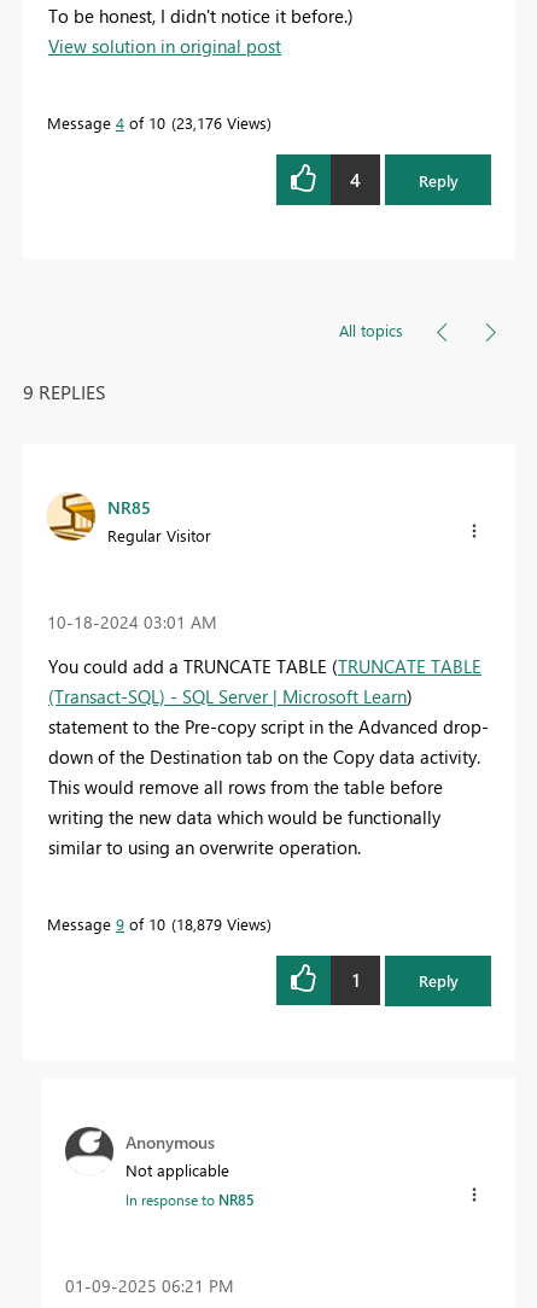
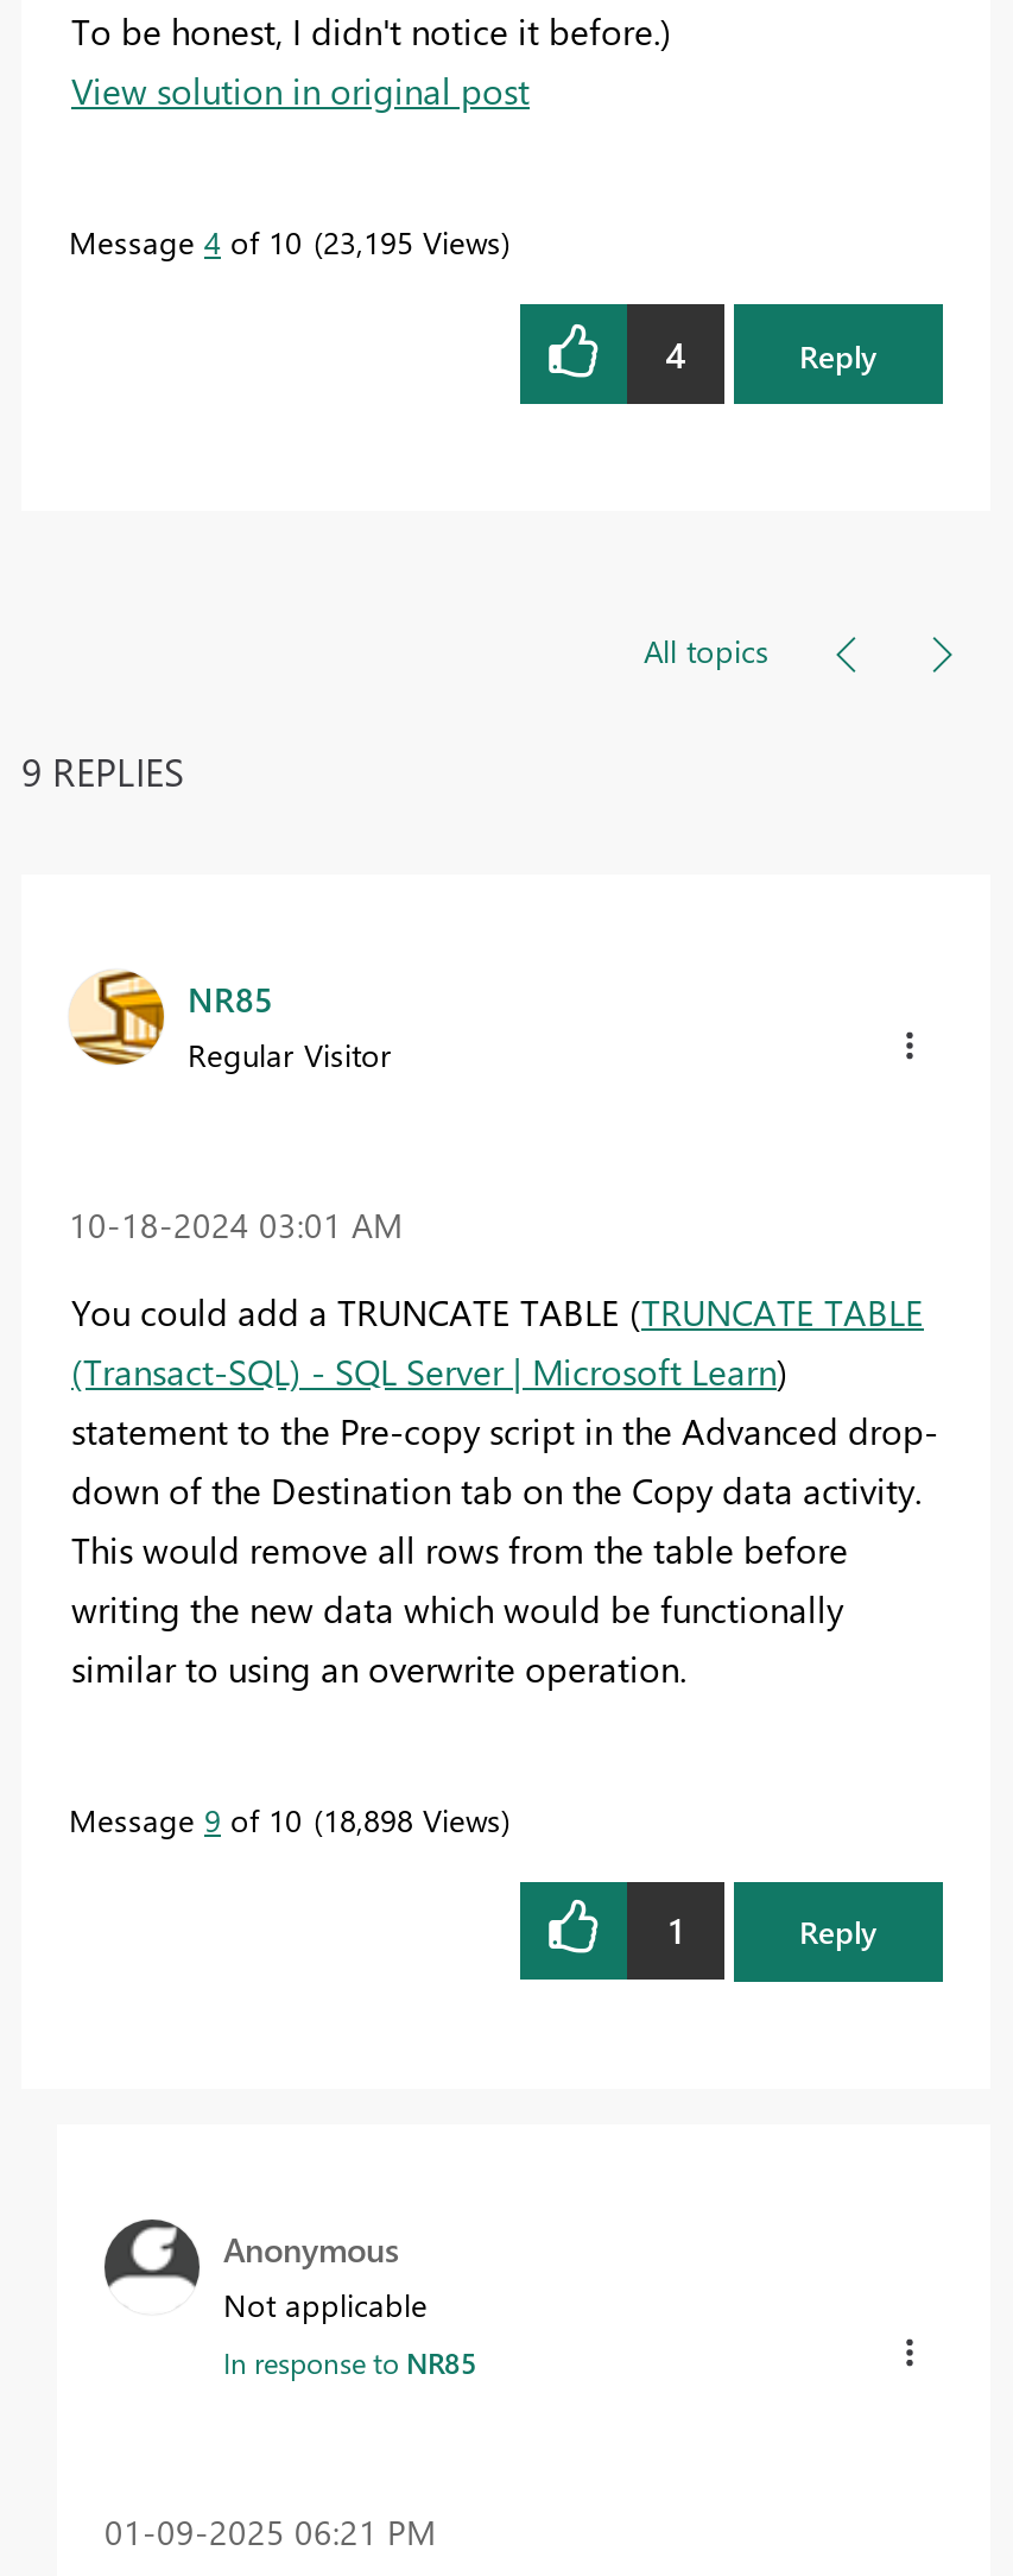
- Message 4 of 10 23,176 Views
+ Message 4 of 10 23,195 Views

- Message 9 of 10 18,879 Views
+ Message 9 of 10 18,898 Views
